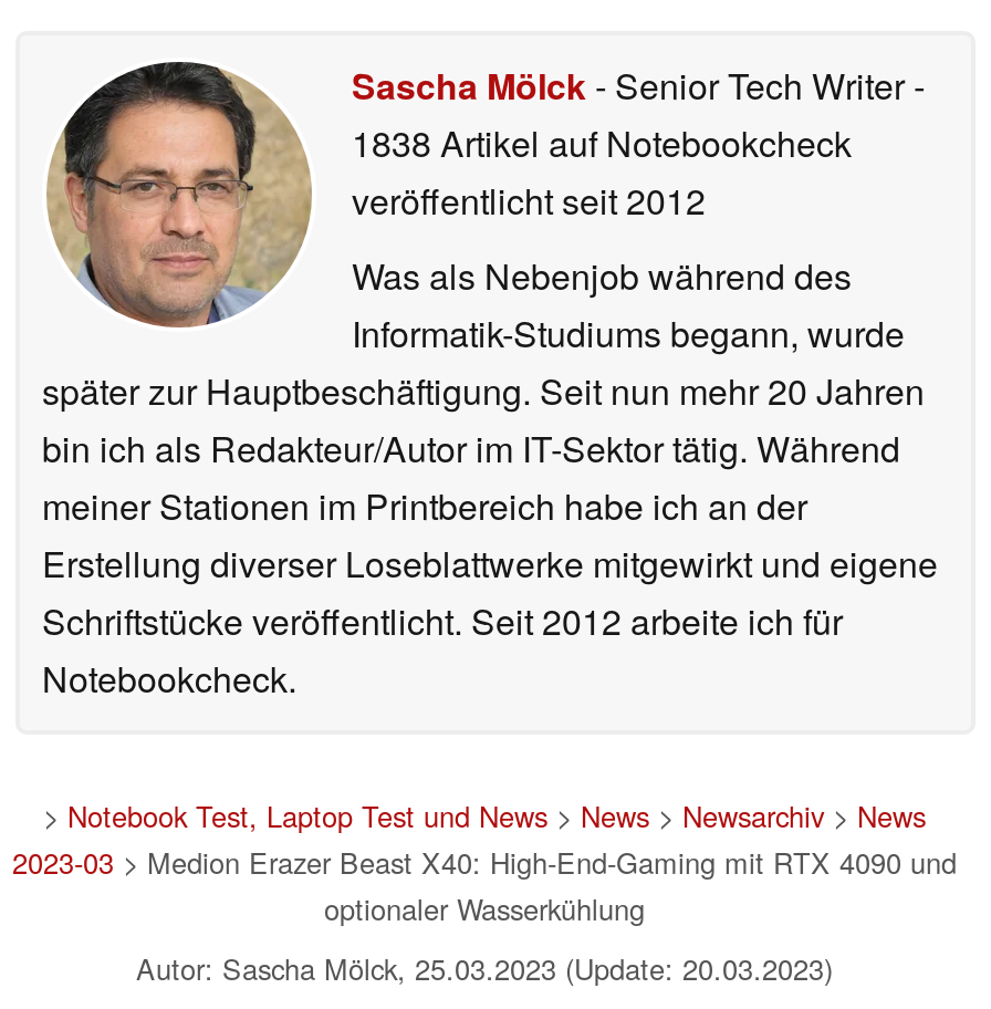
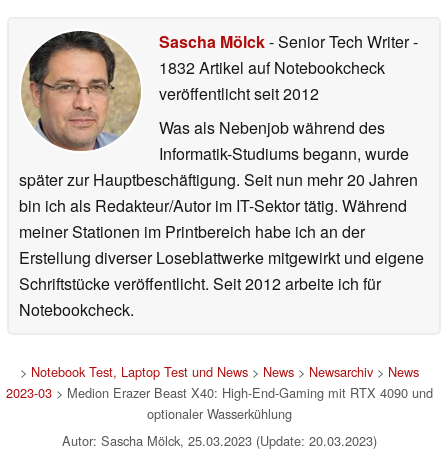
- 1838 Artikel auf Notebookcheck
+ 1832 Artikel auf Notebookcheck
